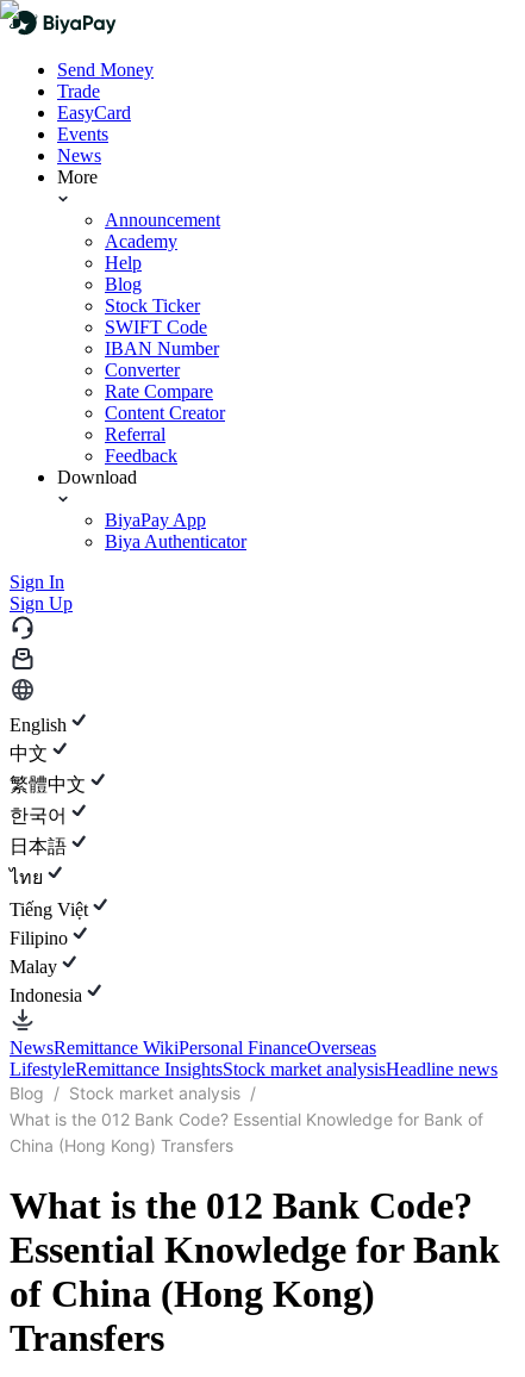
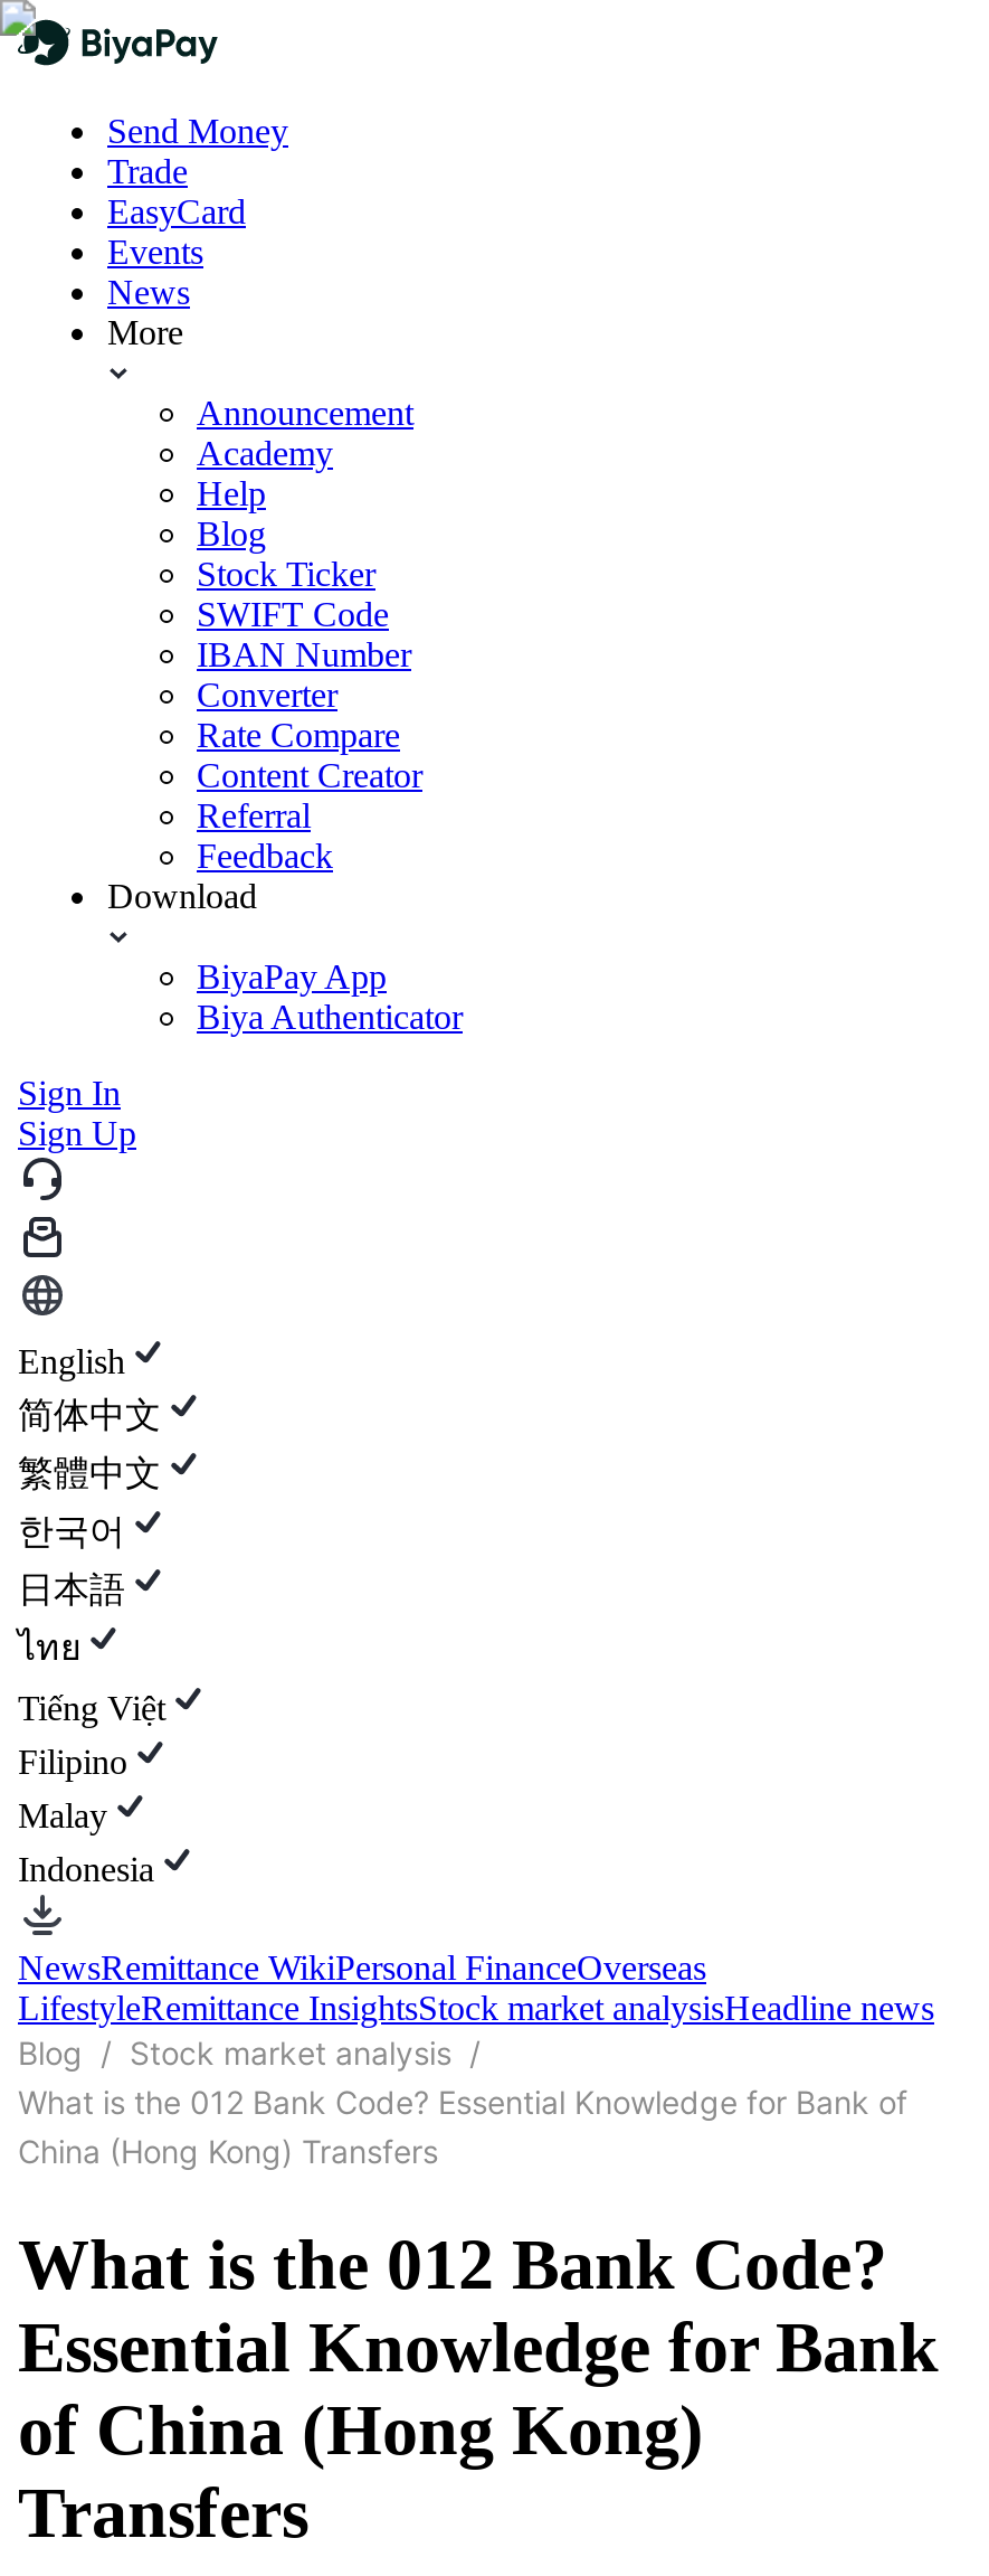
- 中文
+ 简体中文
